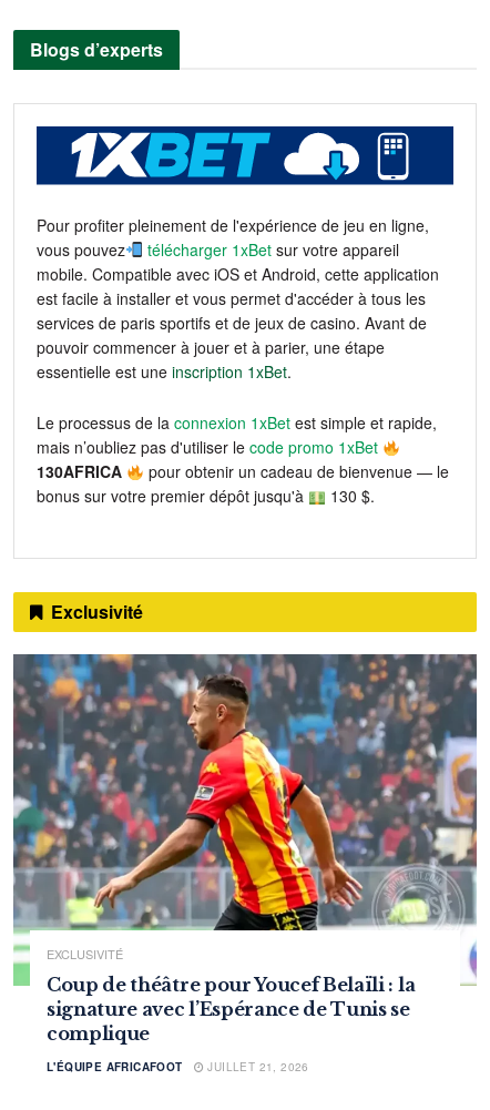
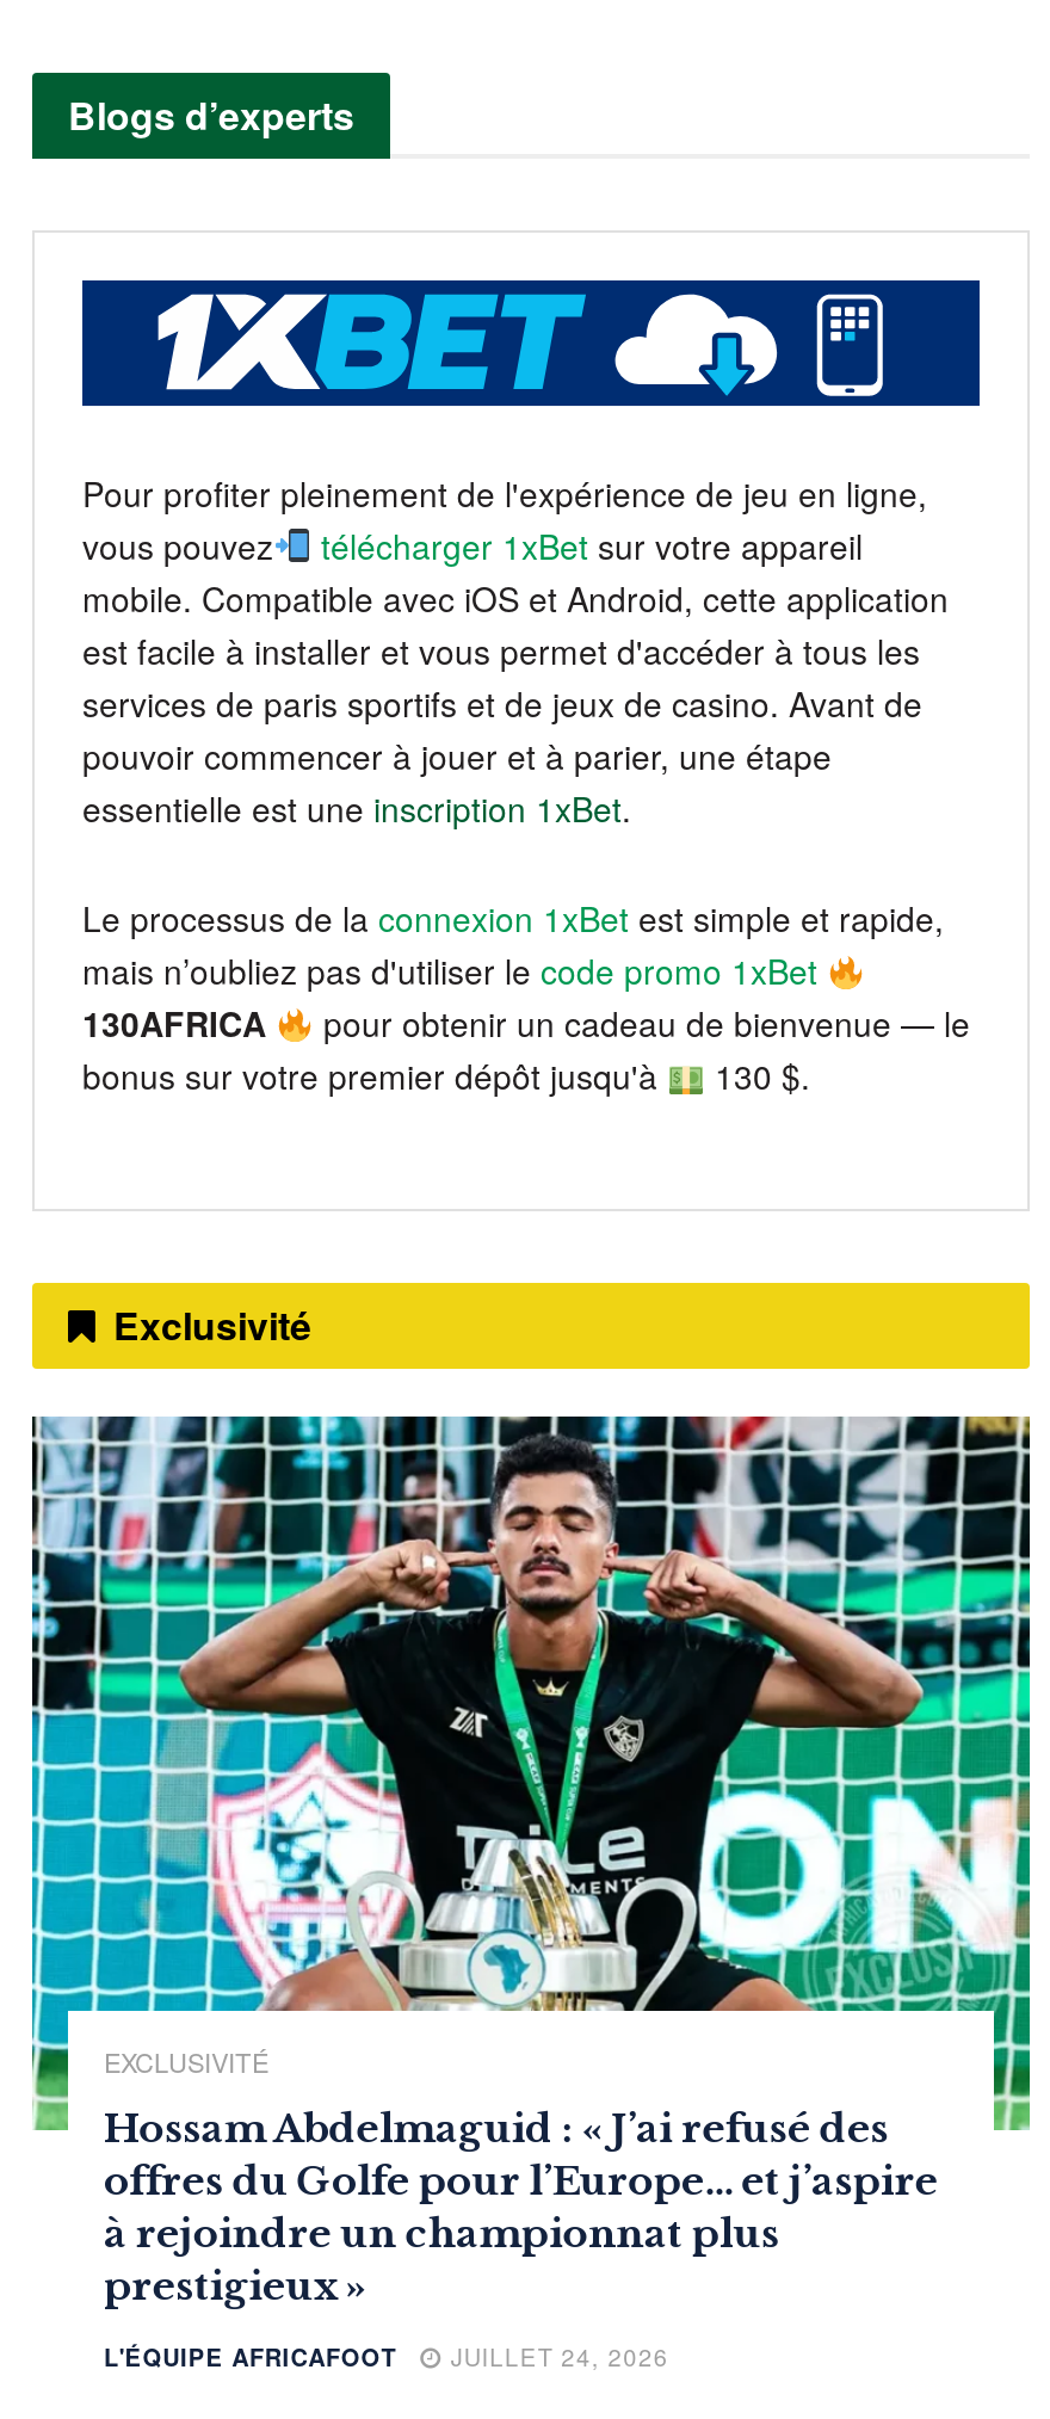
- [image]
- Coup de théâtre pour Youcef Belaïli : la
- signature avec l’Espérance de Tunis se
- complique
+ [image]
+ Hossam Abdelmaguid : « J’ai refusé des
+ offres du Golfe pour l’Europe… et j’aspire
+ à rejoindre un championnat plus
+ prestigieux »

- L'ÉQUIPE AFRICAFOOT JUILLET 21, 2026
+ L'ÉQUIPE AFRICAFOOT JUILLET 24, 2026
